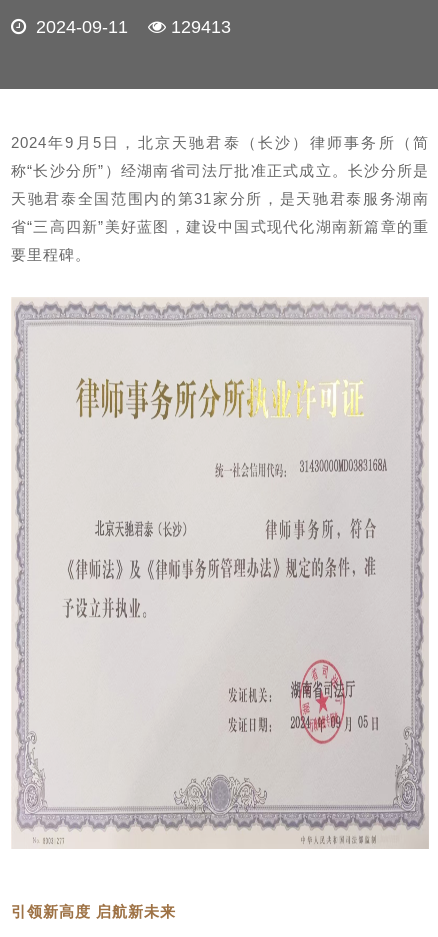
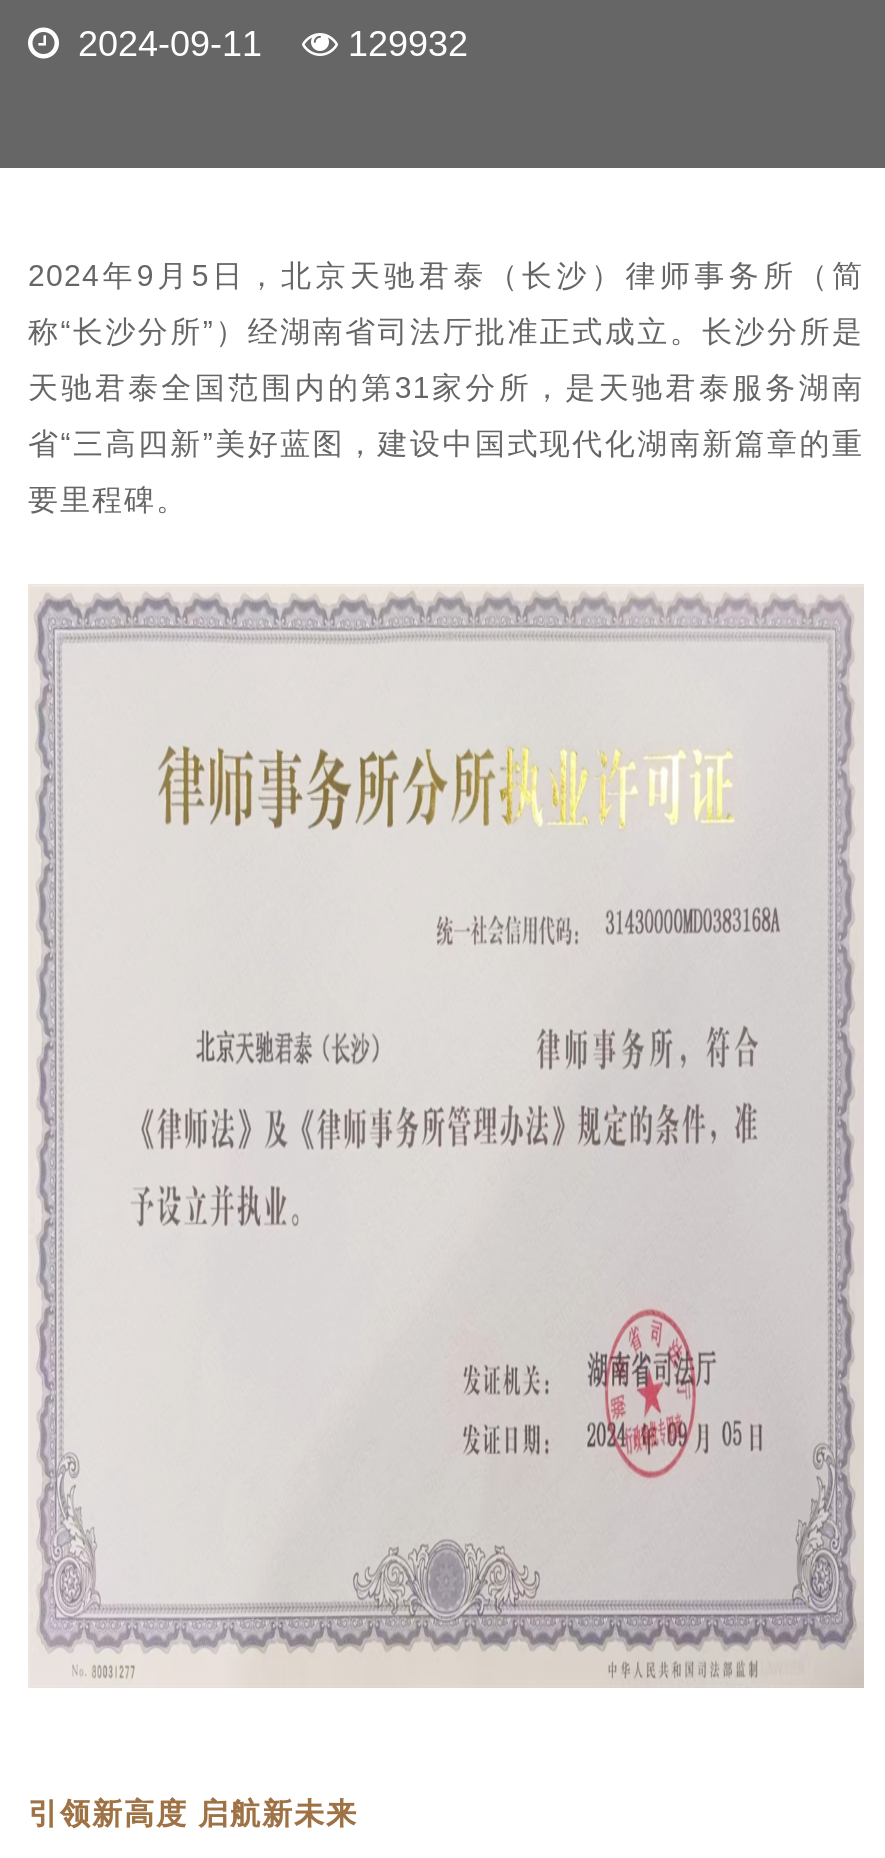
- 129413
+ 129932
